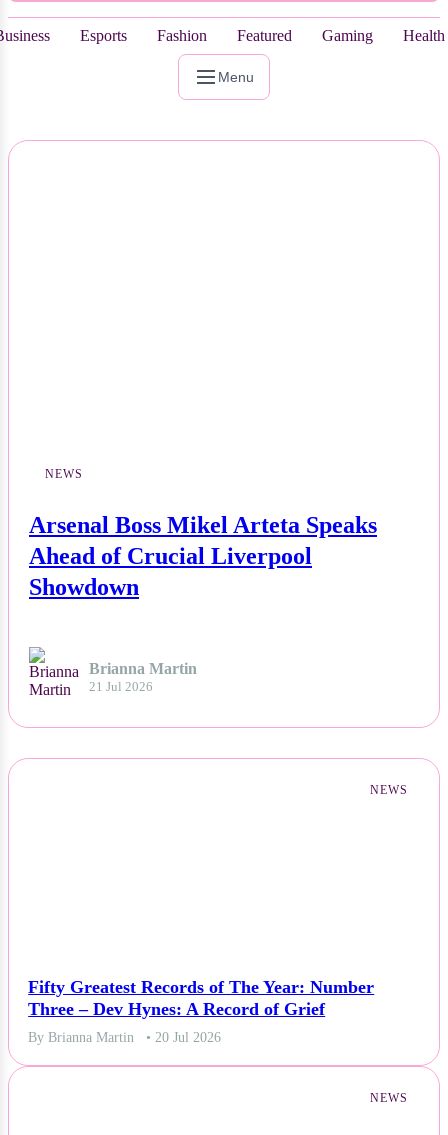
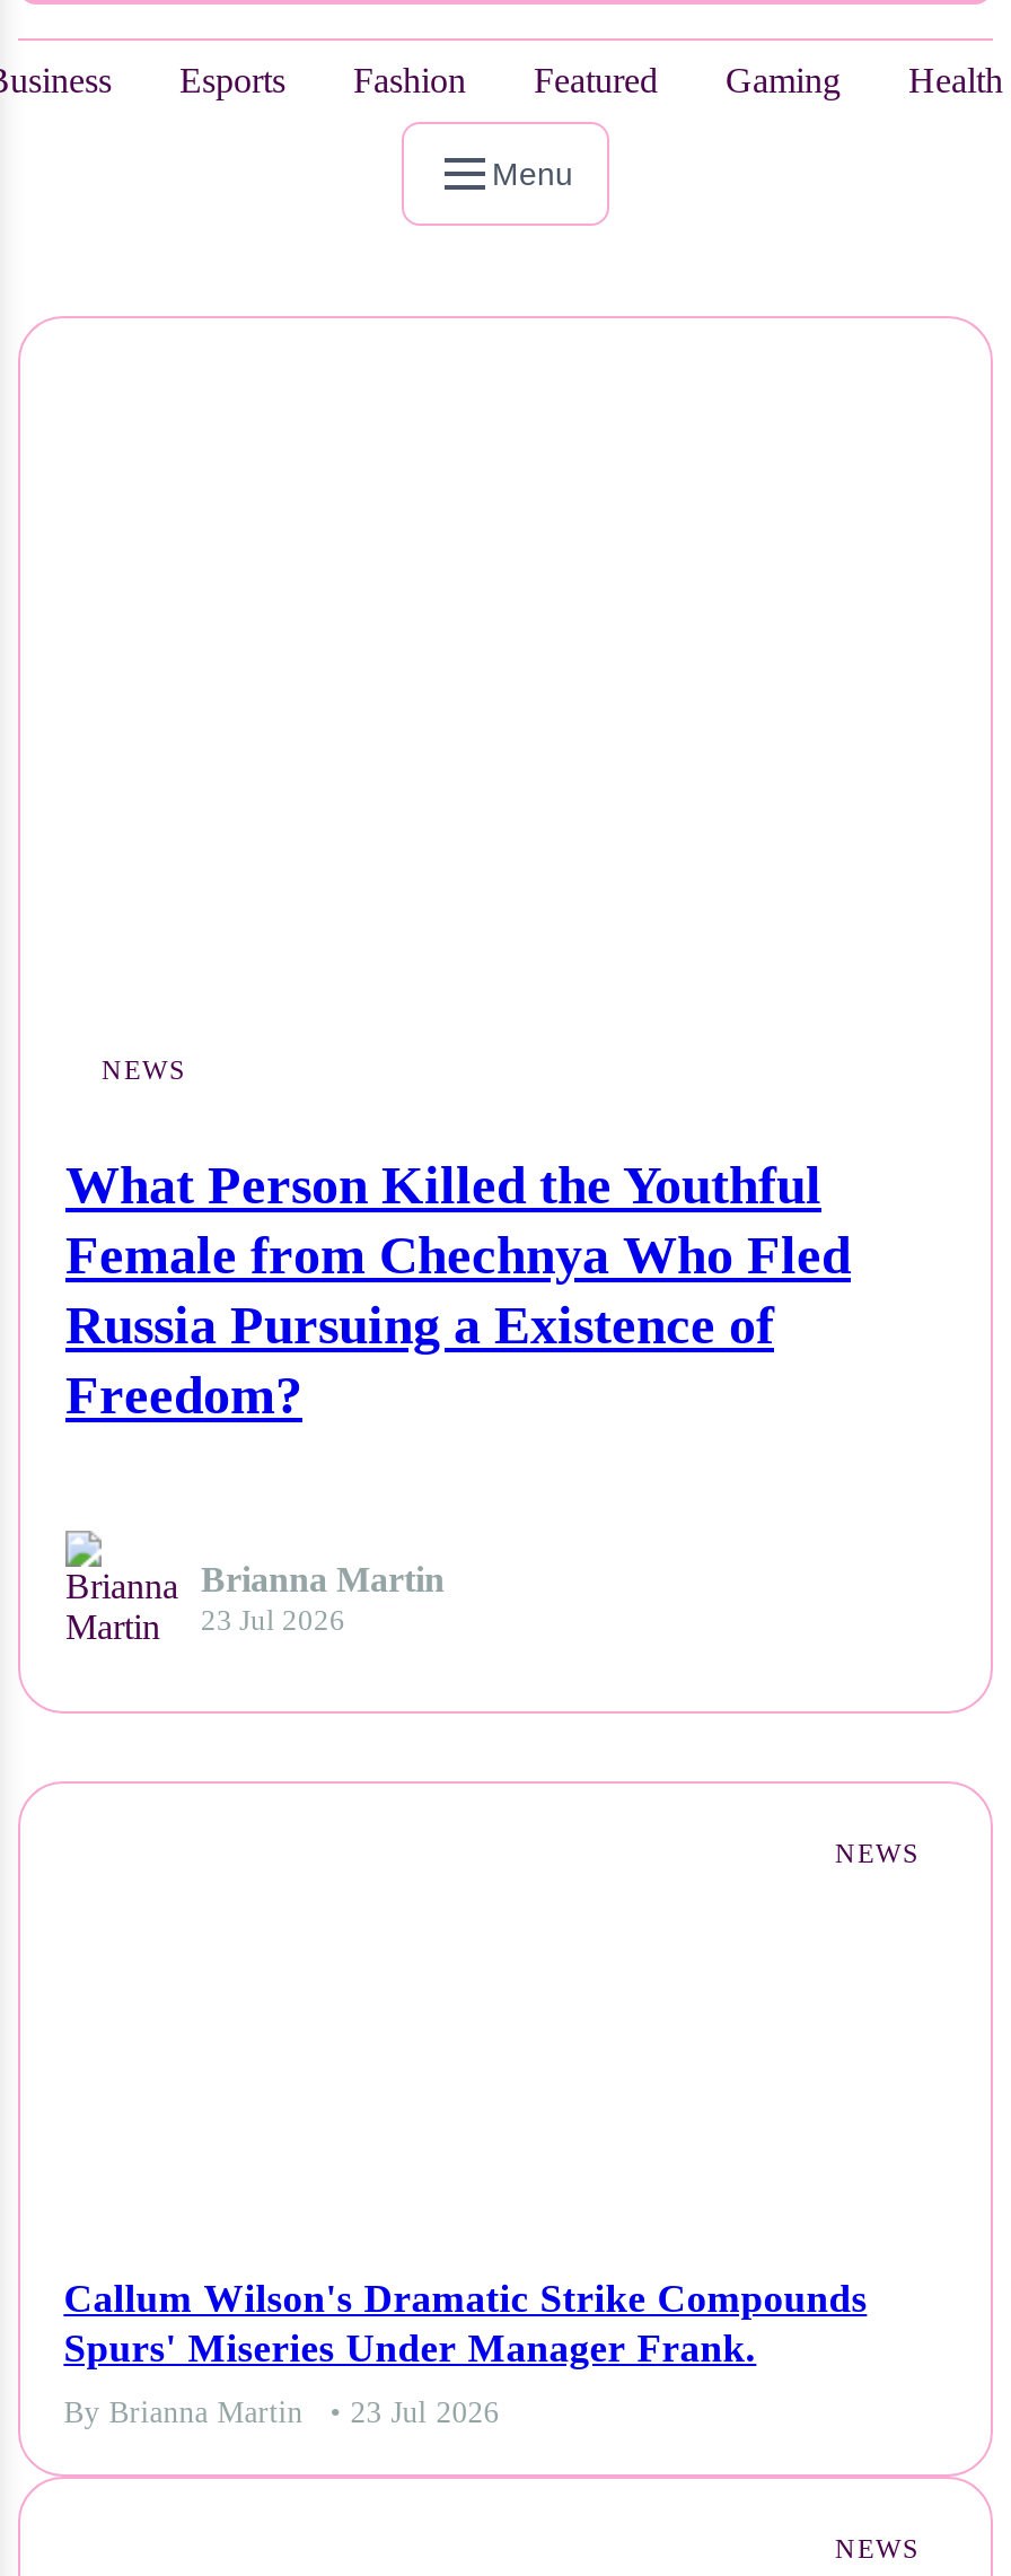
- Arsenal Boss Mikel Arteta Speaks
- Ahead of Crucial Liverpool
- Showdown
+ What Person Killed the Youthful
+ Female from Chechnya Who Fled
+ Russia Pursuing a Existence of
+ Freedom?

- 21 Jul 2026
+ 23 Jul 2026

- Fifty Greatest Records of The Year: Number
- Three – Dev Hynes: A Record of Grief
+ Callum Wilson's Dramatic Strike Compounds
+ Spurs' Miseries Under Manager Frank.

- By Brianna Martin • 20 Jul 2026
+ By Brianna Martin • 23 Jul 2026
